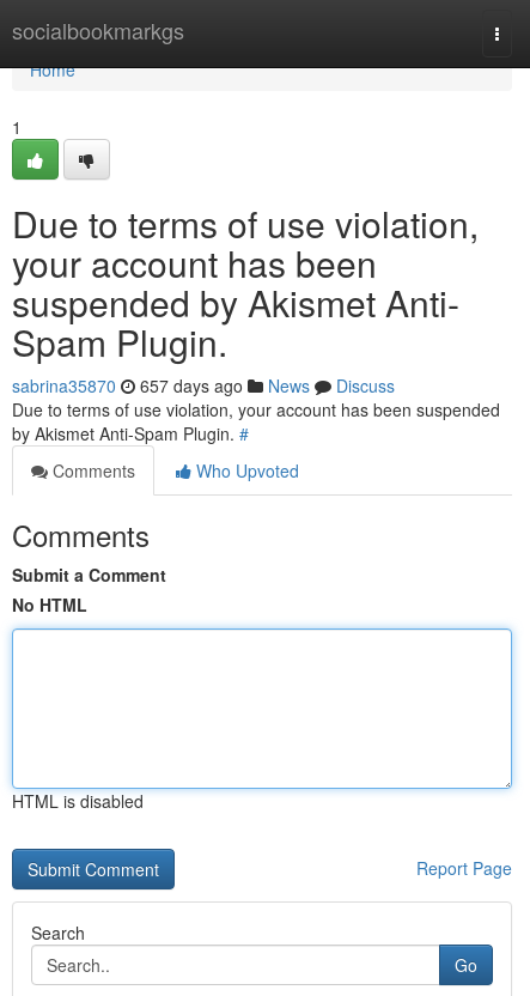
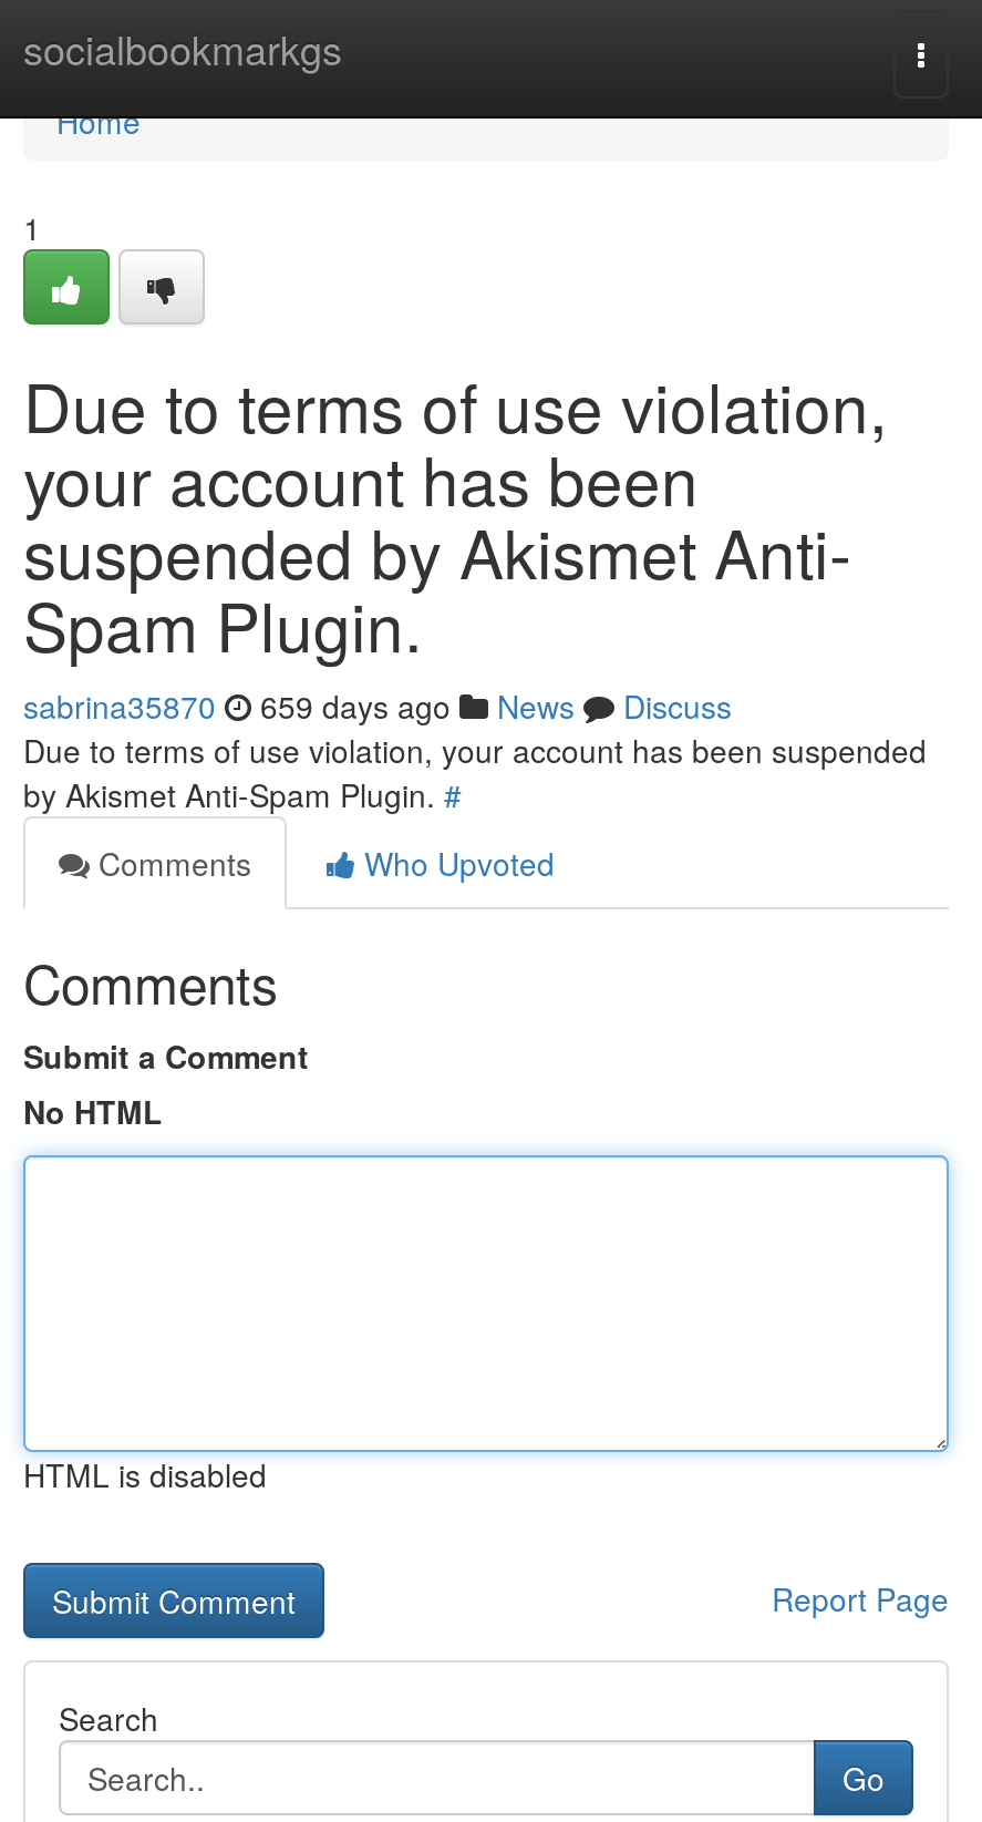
- sabrina35870 657 days ago News Discuss
+ sabrina35870 659 days ago News Discuss
